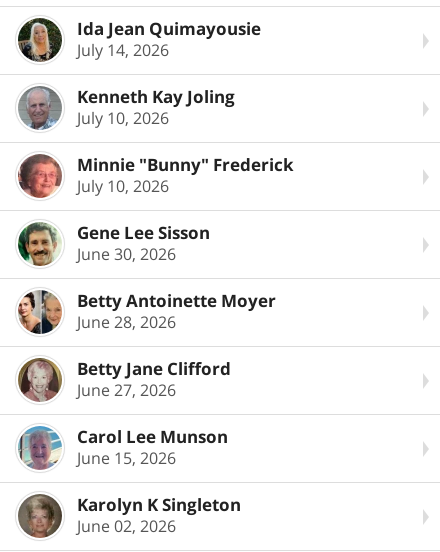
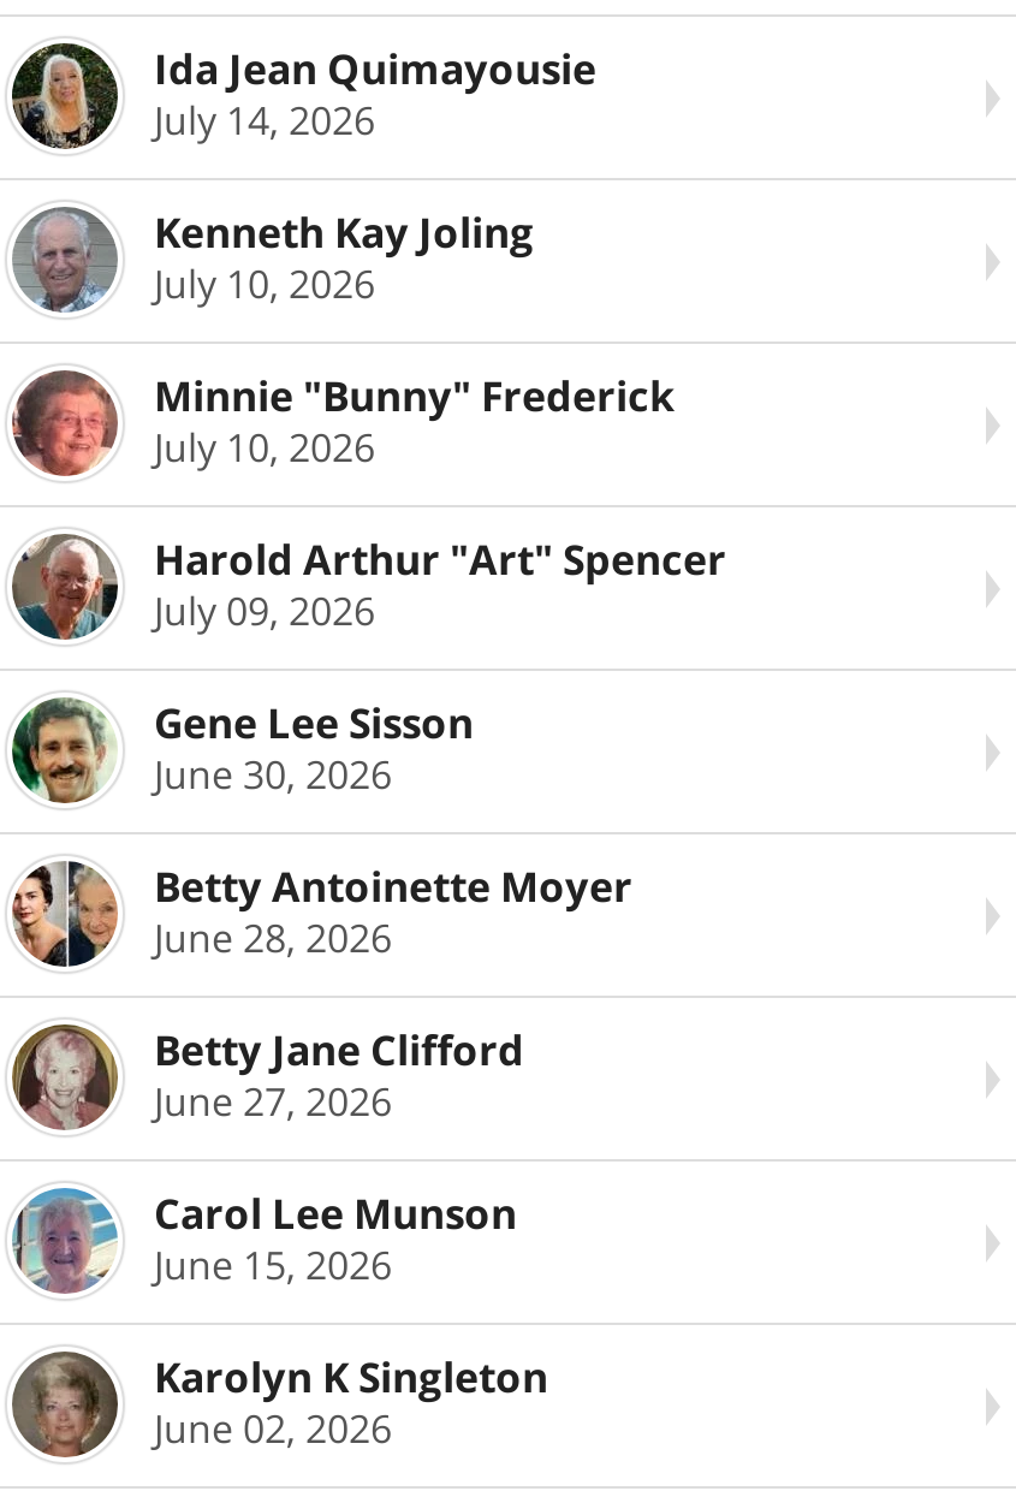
+ [image]
+ Harold Arthur "Art" Spencer
+ July 09, 2026
